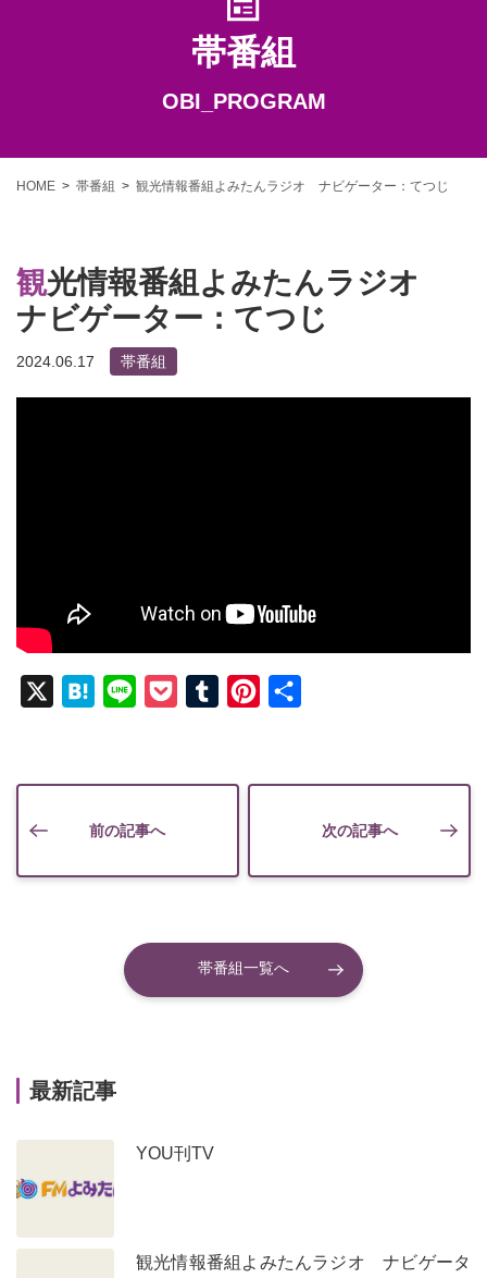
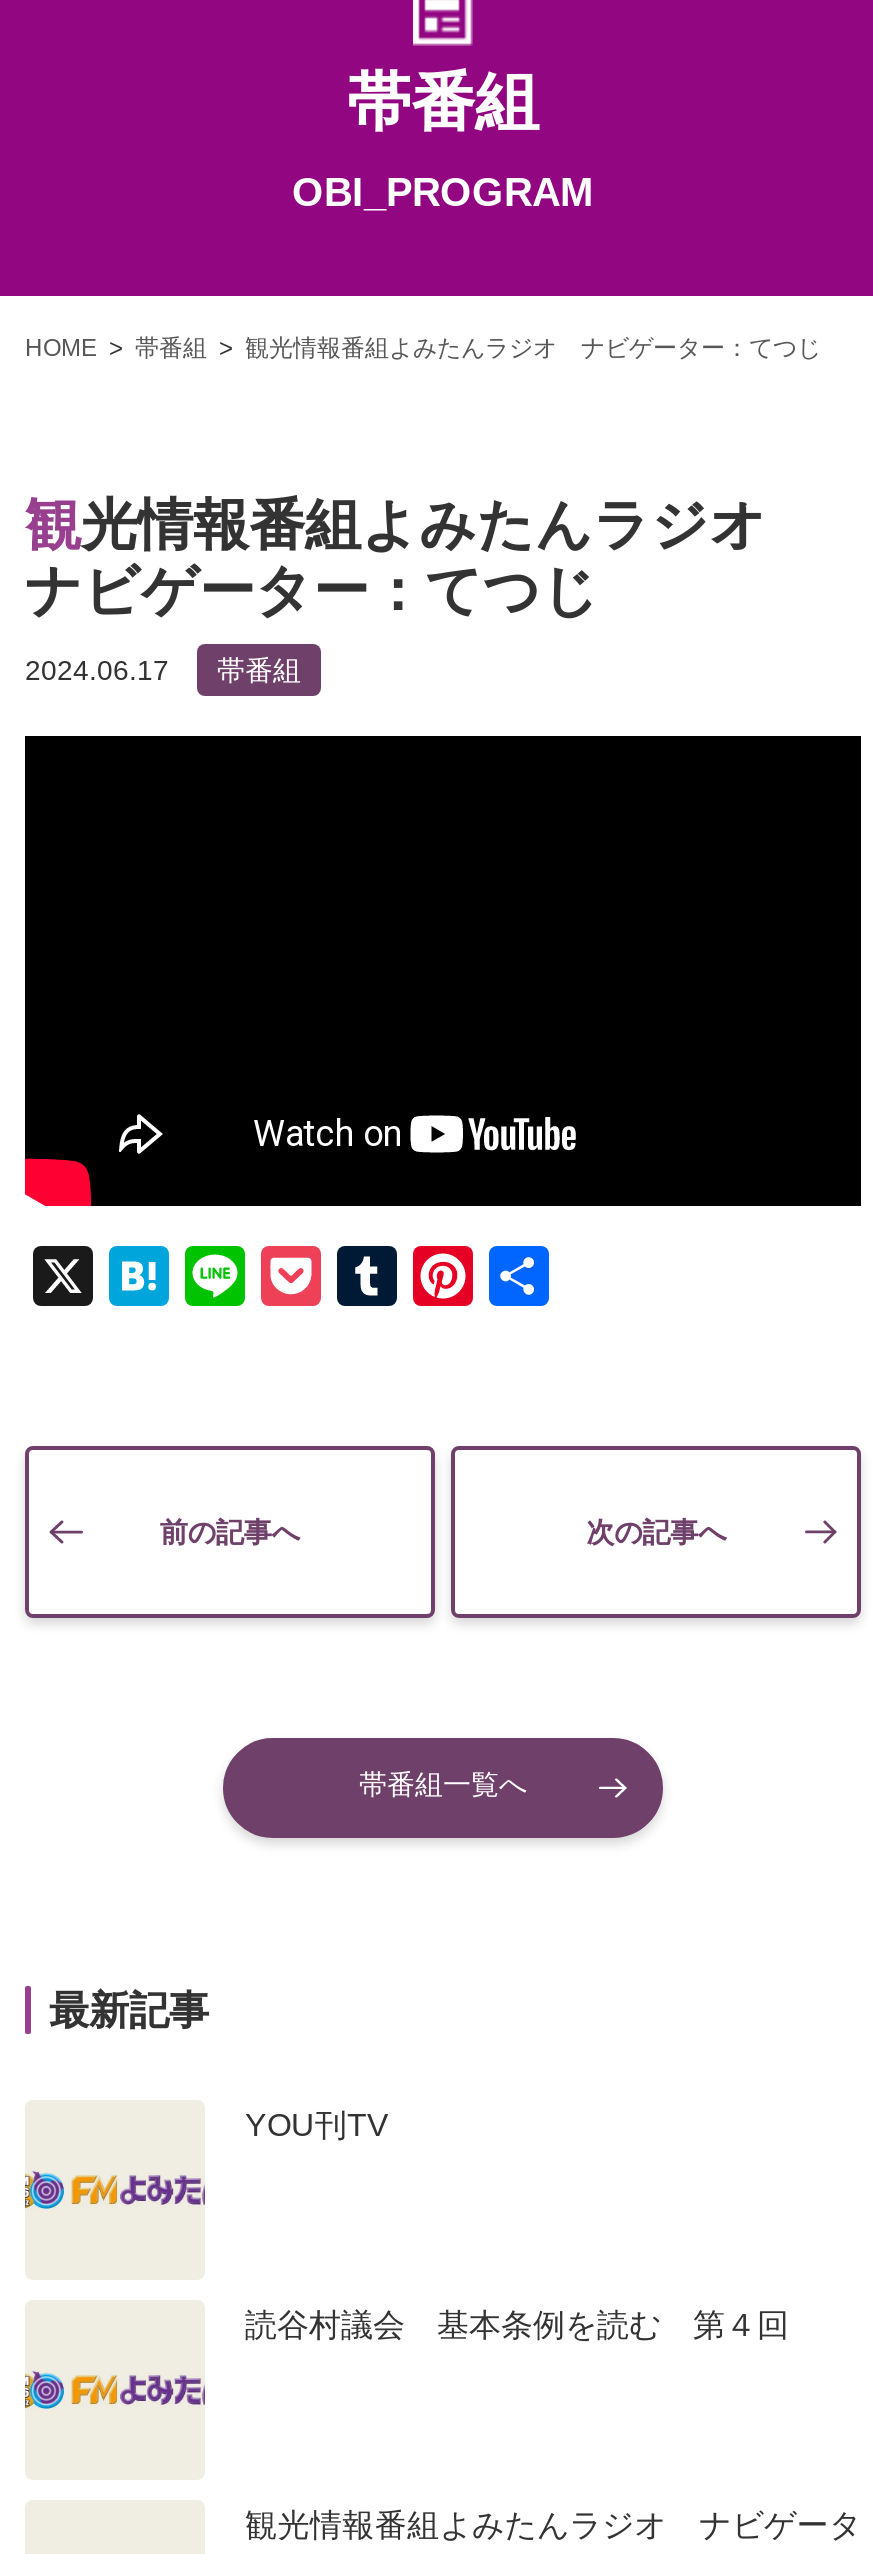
+ 読谷村議会 基本条例を読む 第４回
